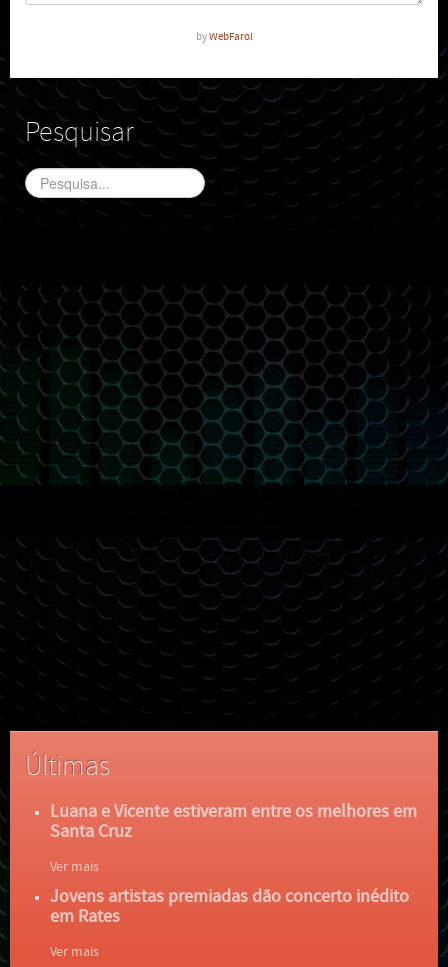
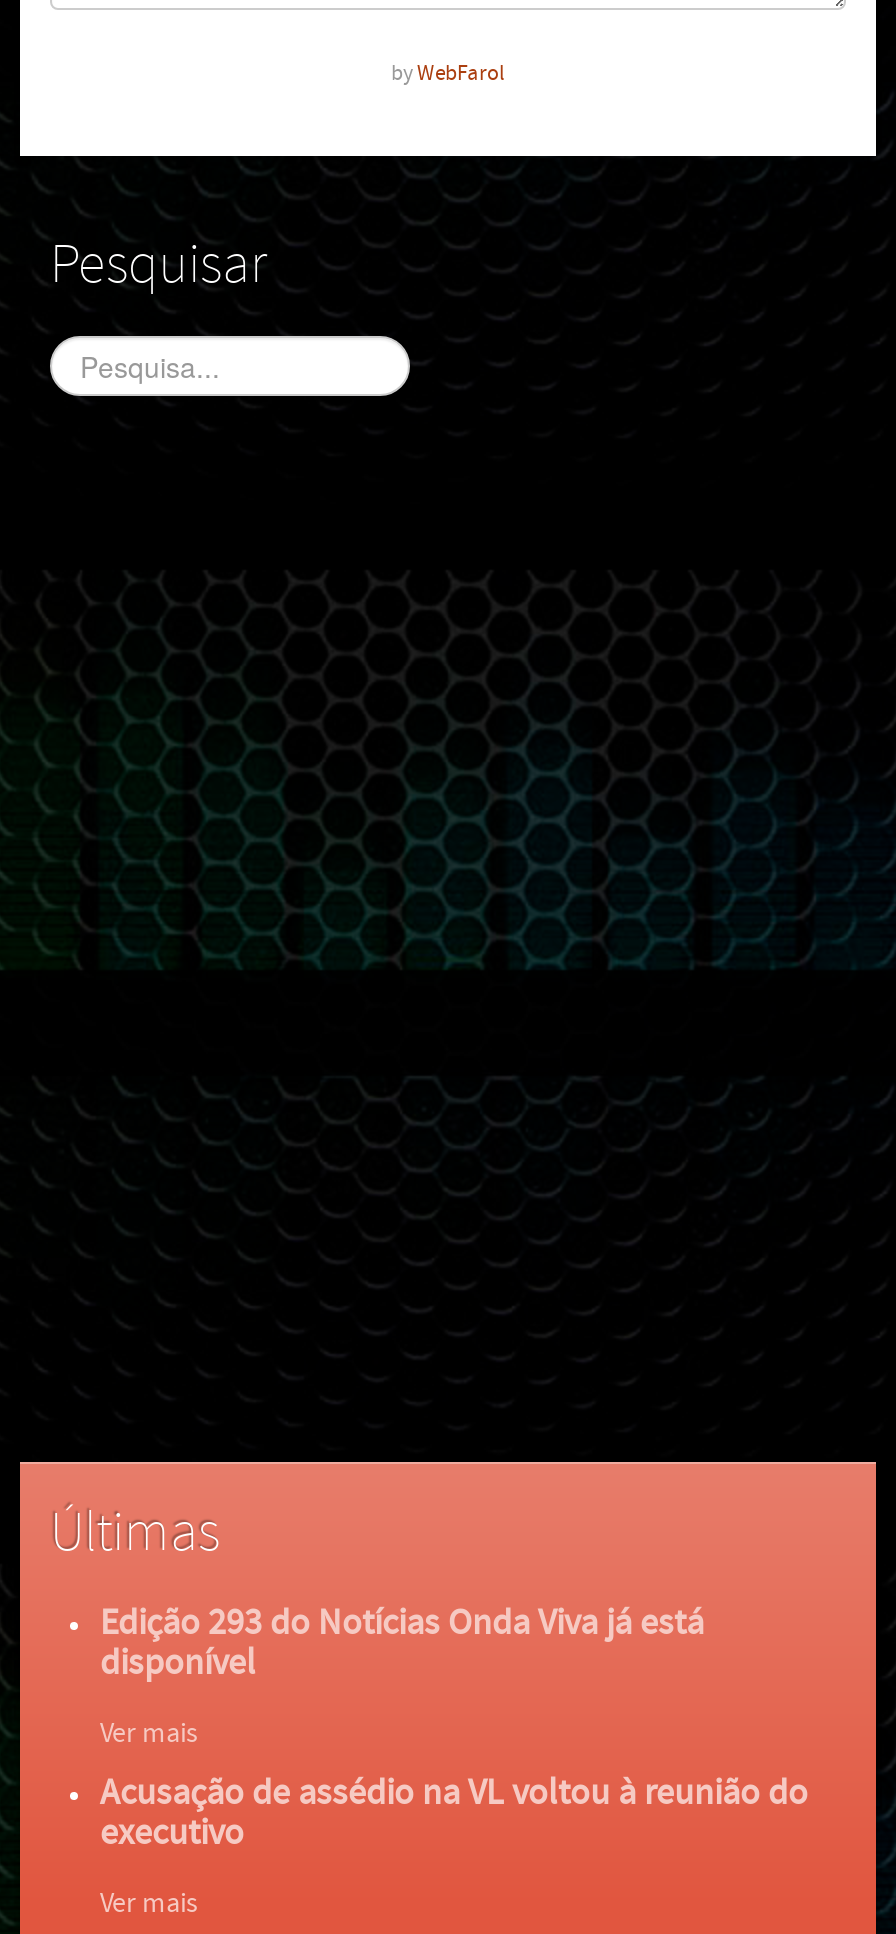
- Luana e Vicente estiveram entre os melhores em
- Santa Cruz
+ Edição 293 do Notícias Onda Viva já está
+ disponível

- Jovens artistas premiadas dão concerto inédito
- em Rates
+ Acusação de assédio na VL voltou à reunião do
+ executivo
